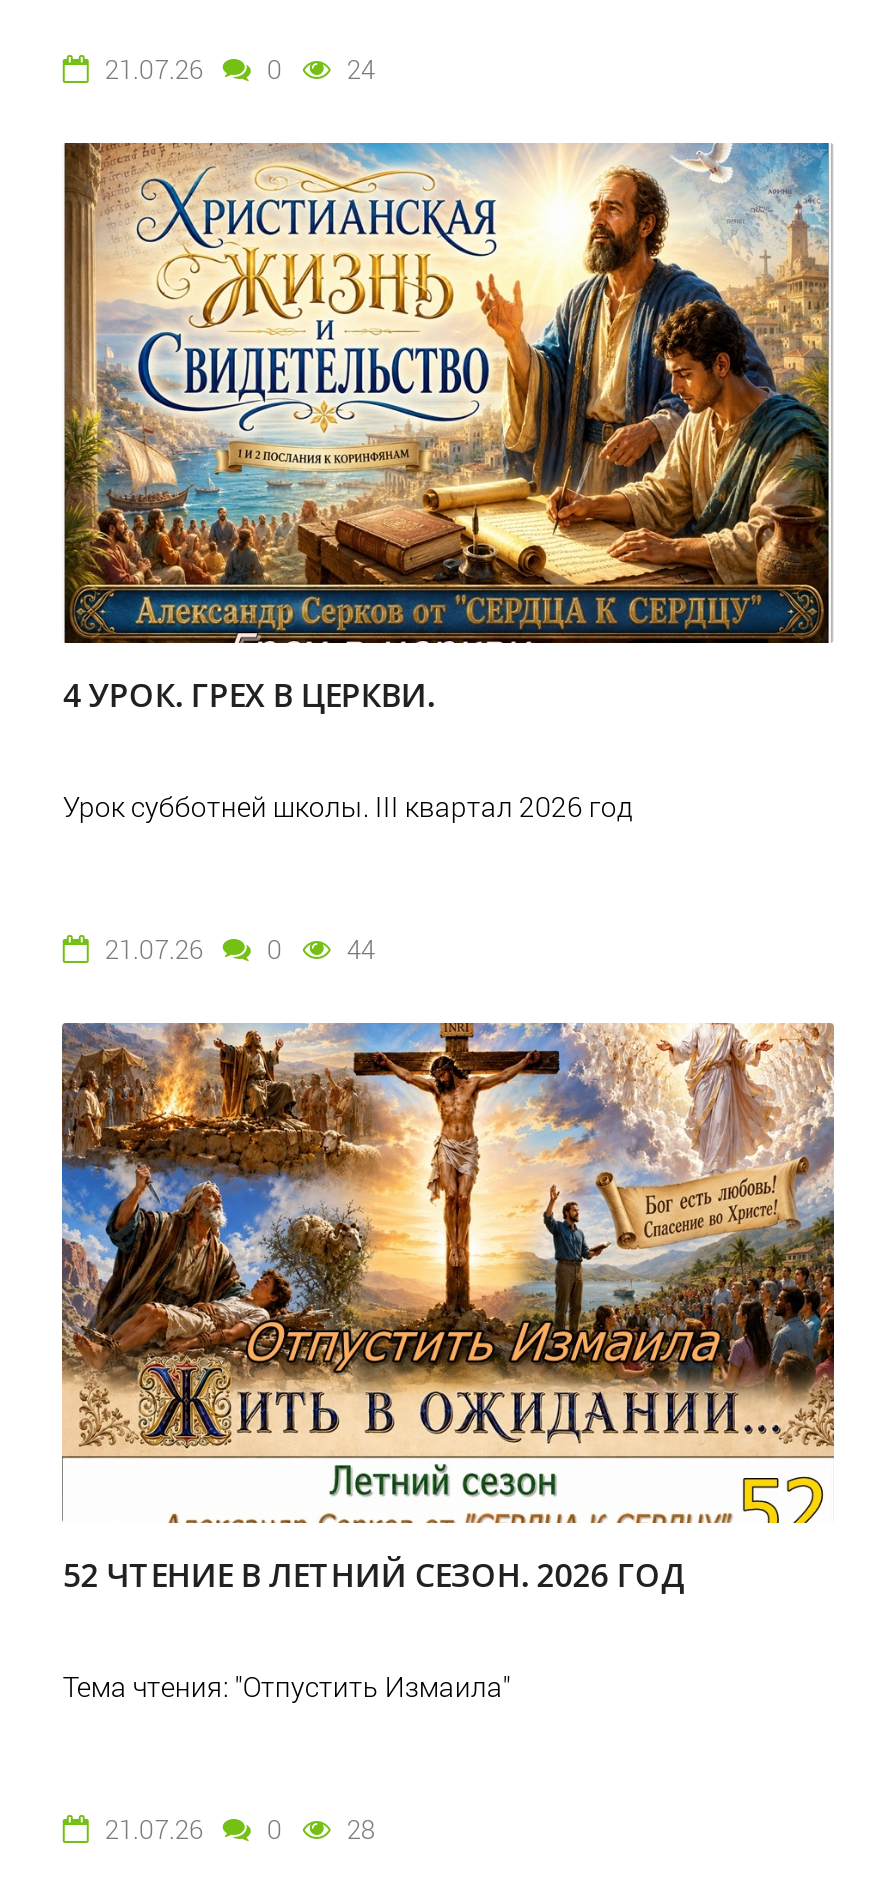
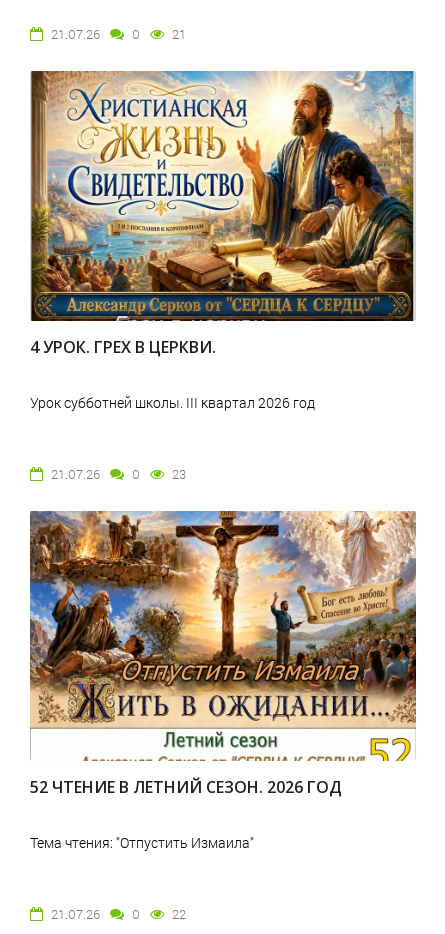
- 21.07.26 0 24
+ 21.07.26 0 21

- 21.07.26 0 44
+ 21.07.26 0 23

- 21.07.26 0 28
+ 21.07.26 0 22
